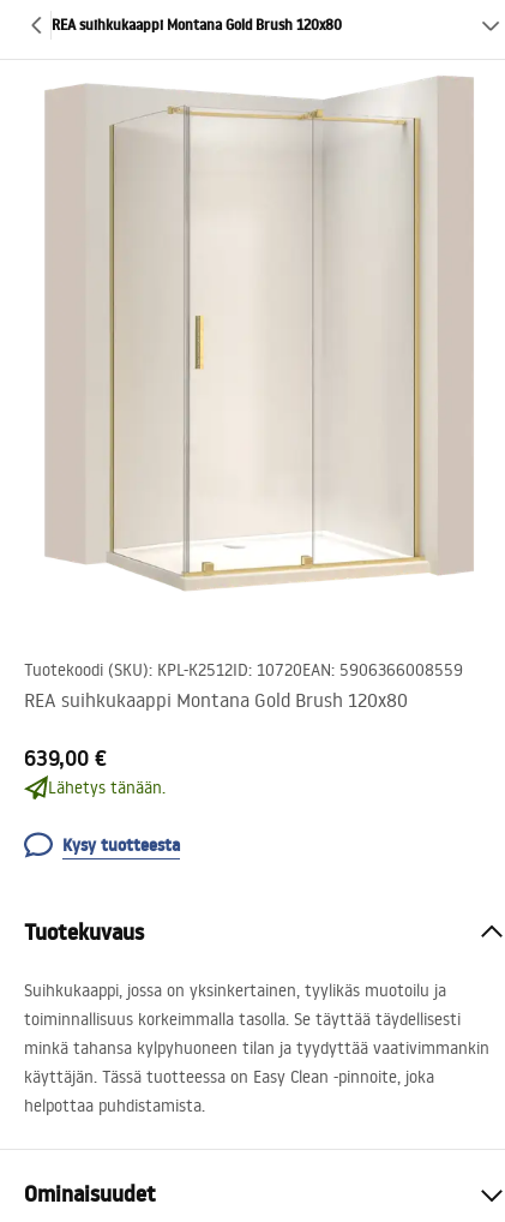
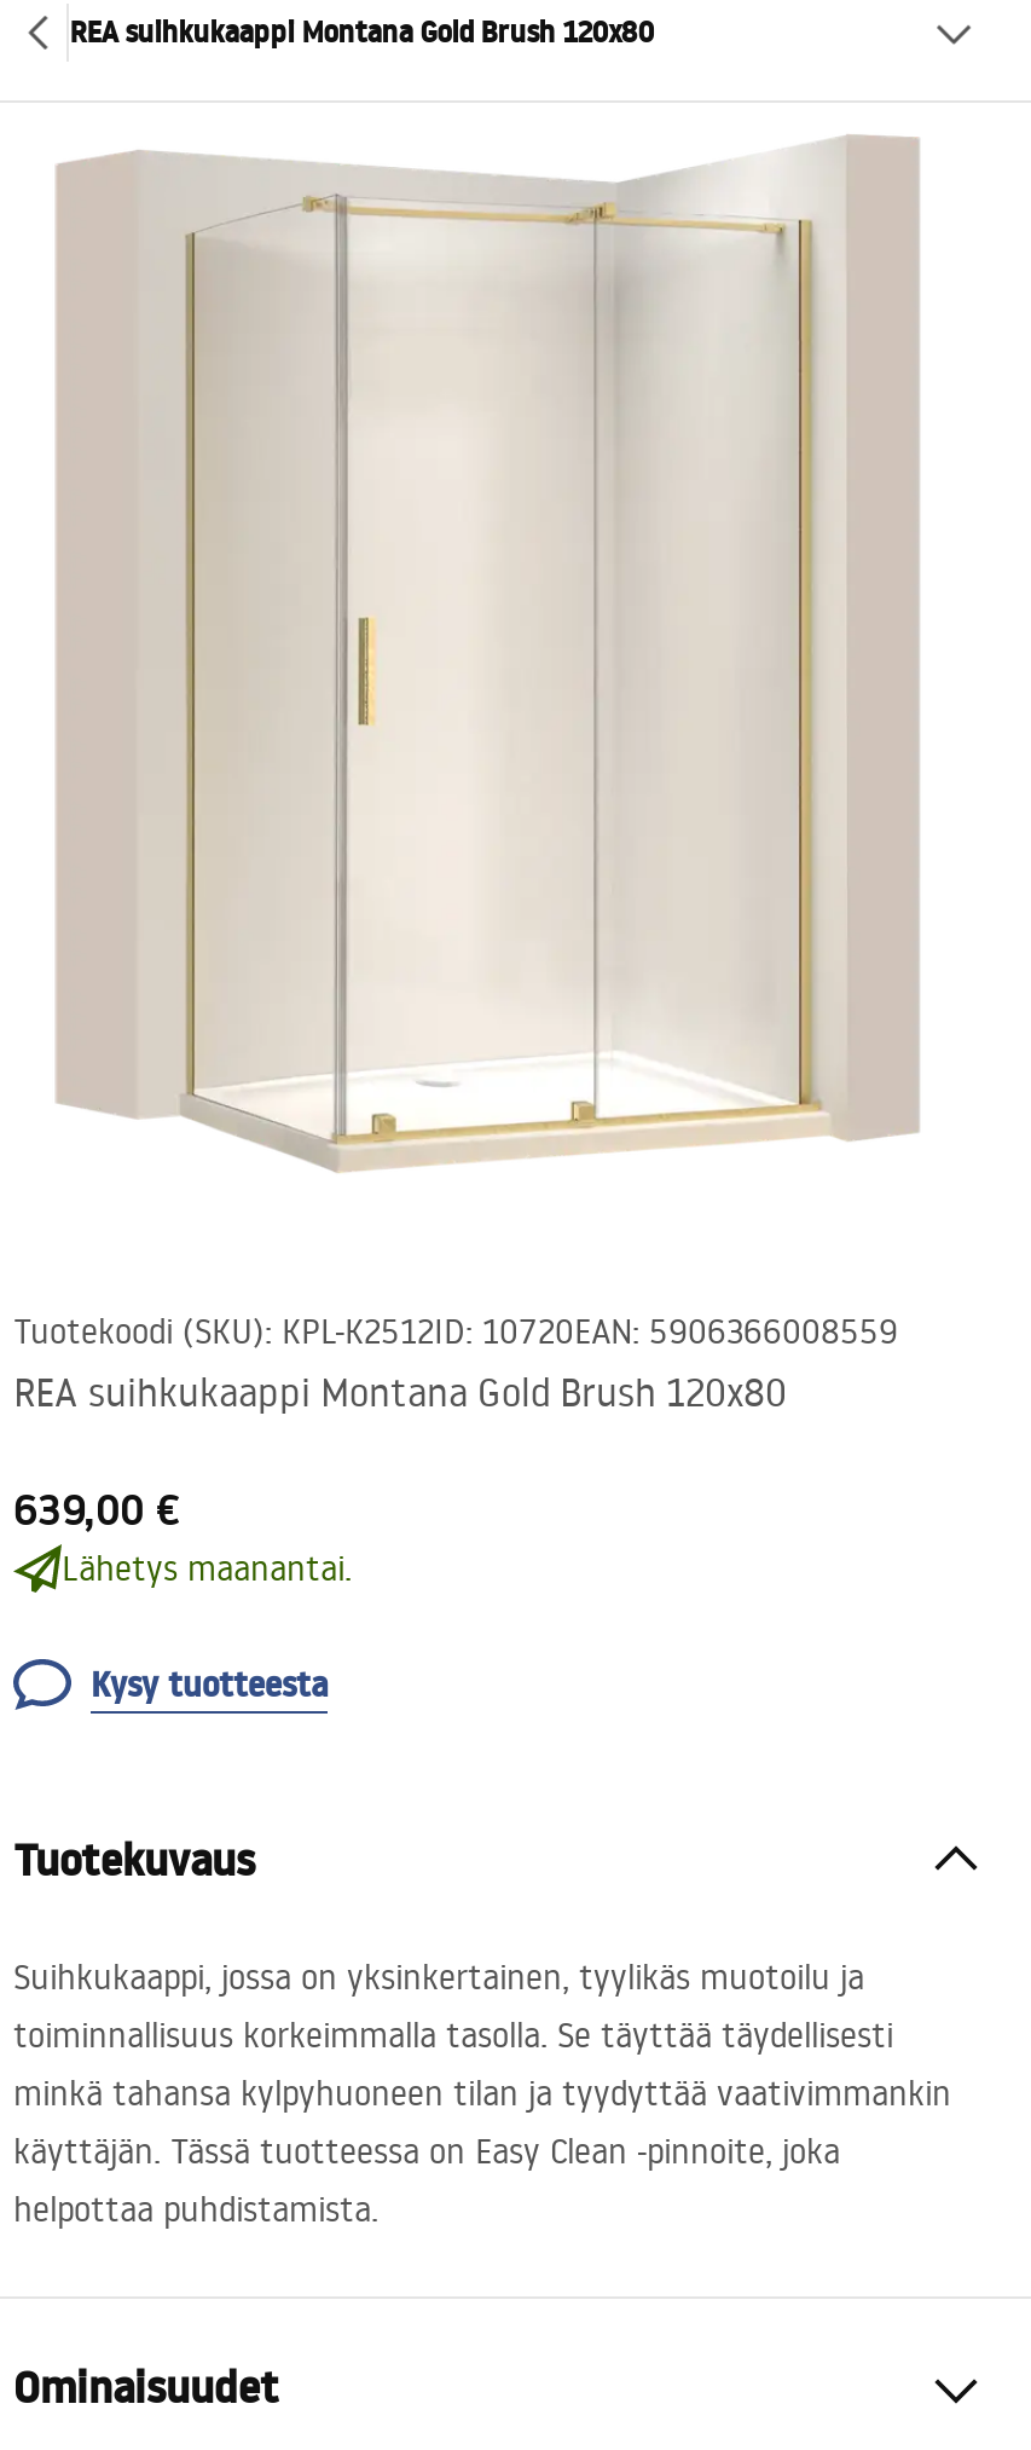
- Lähetys tänään.
+ Lähetys maanantai.
